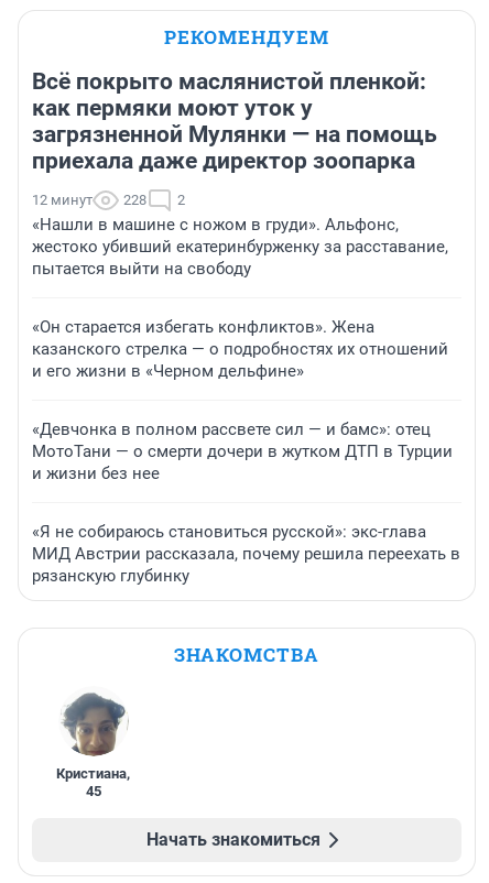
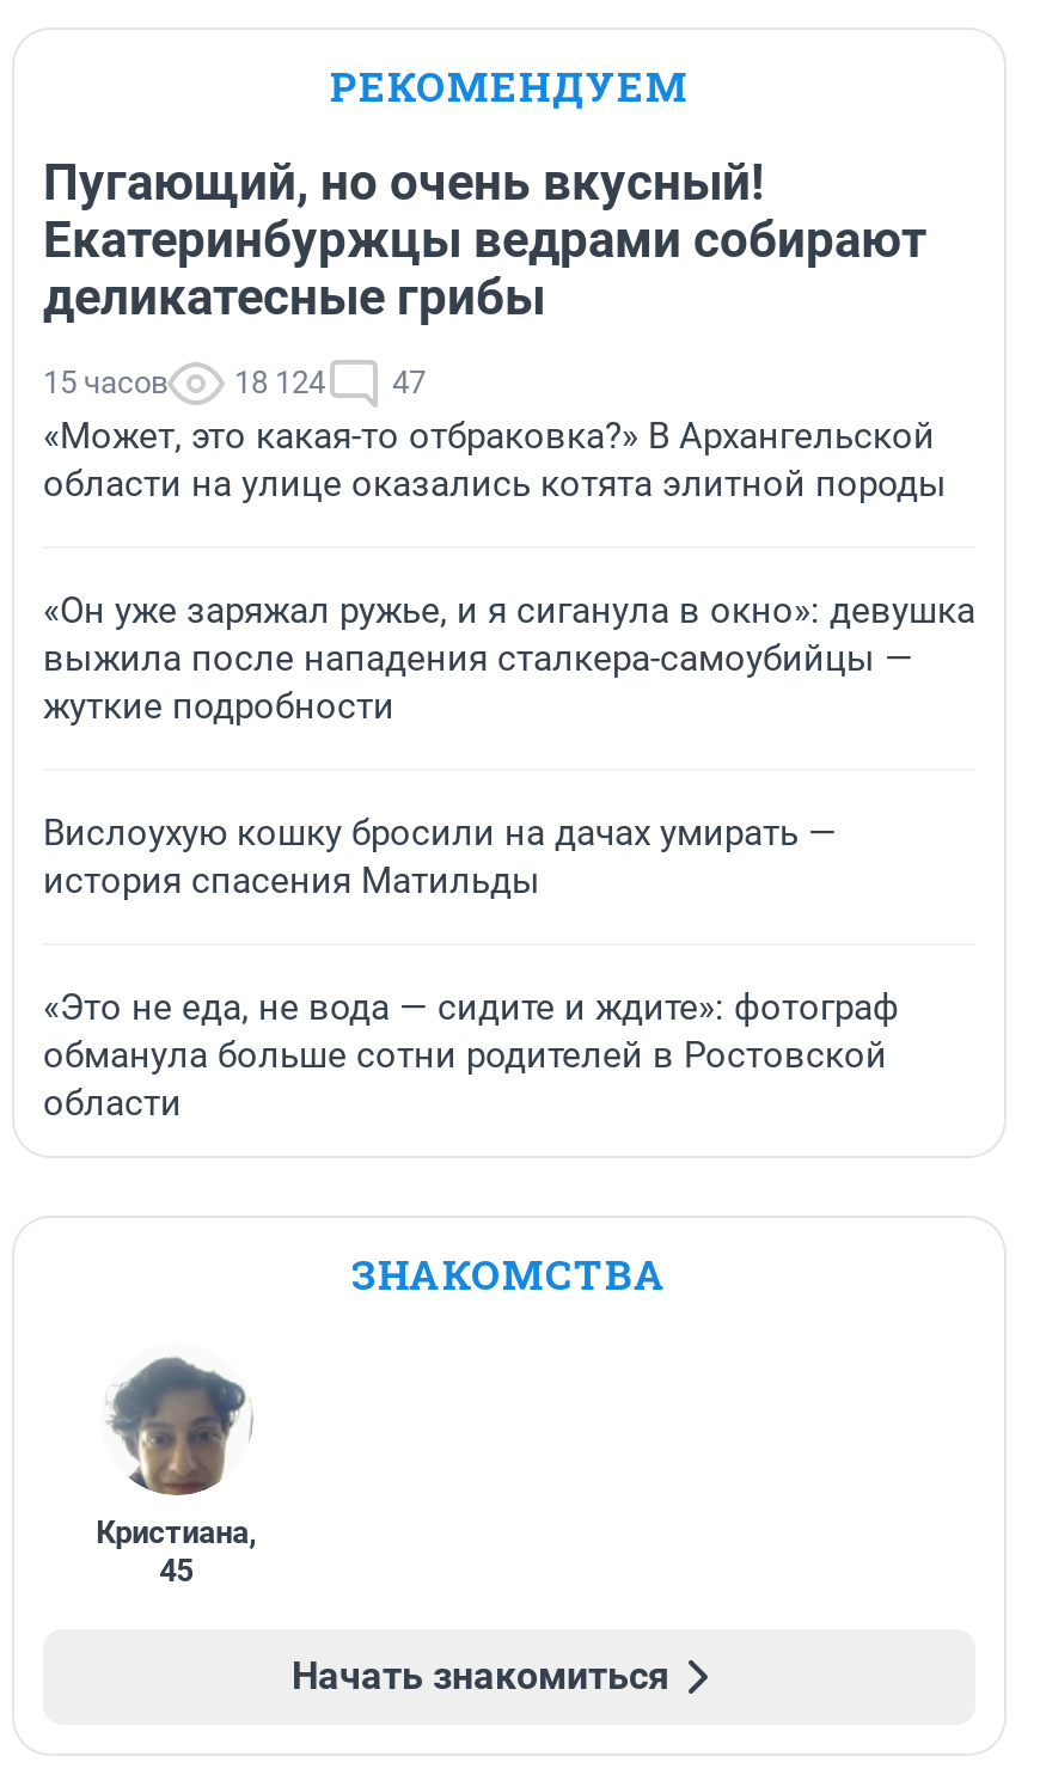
- Всё покрыто маслянистой пленкой:
- как пермяки моют уток у
- загрязненной Мулянки — на помощь
- приехала даже директор зоопарка
+ Пугающий, но очень вкусный!
+ Екатеринбуржцы ведрами собирают
+ деликатесные грибы

- 12 минут
- 228
- 2
- «Нашли в машине с ножом в груди». Альфонс,
- жестоко убивший екатеринбурженку за расставание,
- пытается выйти на свободу
+ 15 часов
+ 18 124
+ 47
+ «Может, это какая-то отбраковка?» В Архангельской
+ области на улице оказались котята элитной породы

- «Он старается избегать конфликтов». Жена
- казанского стрелка — о подробностях их отношений
- и его жизни в «Черном дельфине»
+ «Он уже заряжал ружье, и я сиганула в окно»: девушка
+ выжила после нападения сталкера-самоубийцы —
+ жуткие подробности

- «Девчонка в полном рассвете сил — и бамс»: отец
- МотоТани — о смерти дочери в жутком ДТП в Турции
- и жизни без нее
+ Вислоухую кошку бросили на дачах умирать —
+ история спасения Матильды

- «Я не собираюсь становиться русской»: экс-глава
- МИД Австрии рассказала, почему решила переехать в
- рязанскую глубинку
+ «Это не еда, не вода — сидите и ждите»: фотограф
+ обманула больше сотни родителей в Ростовской
+ области
